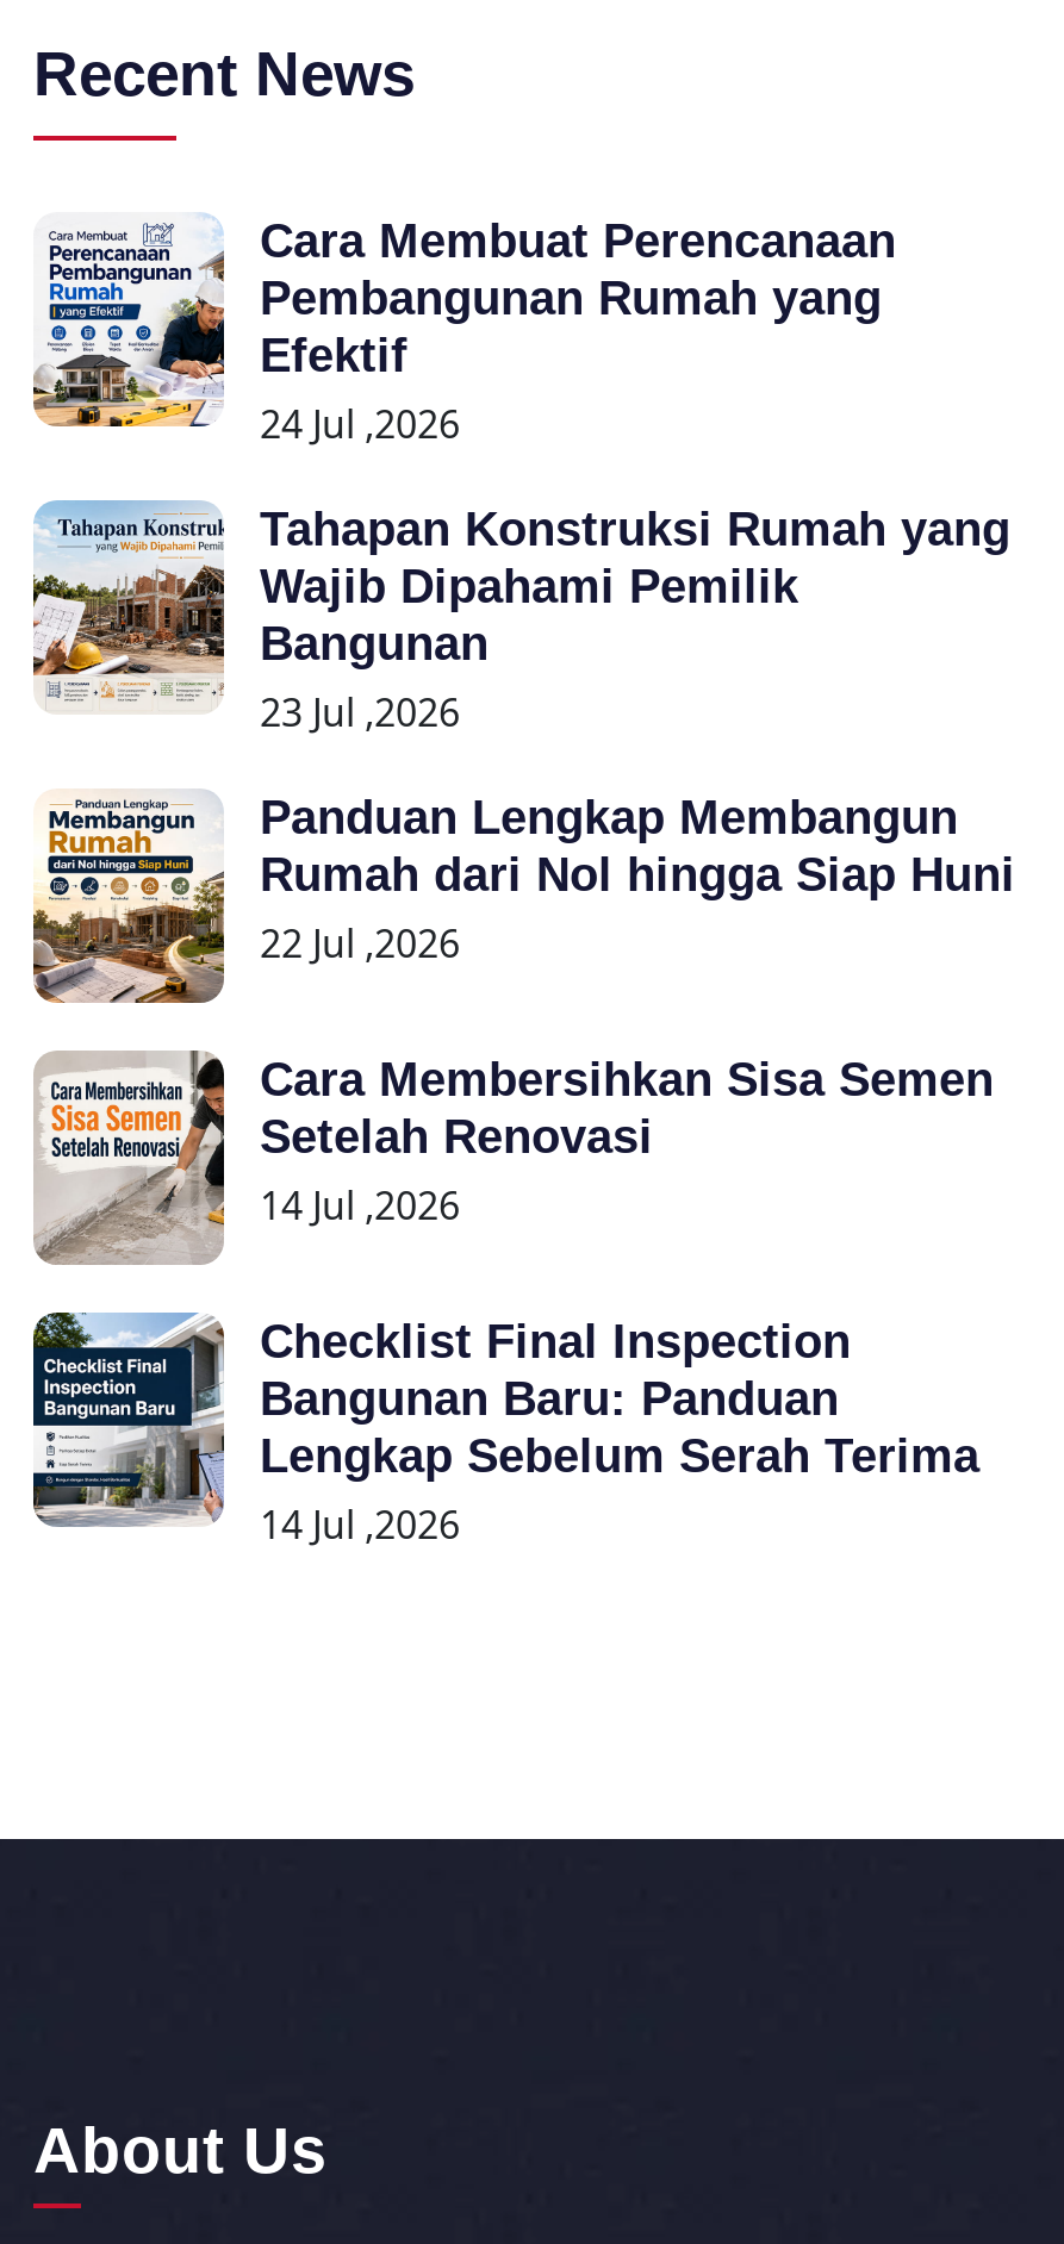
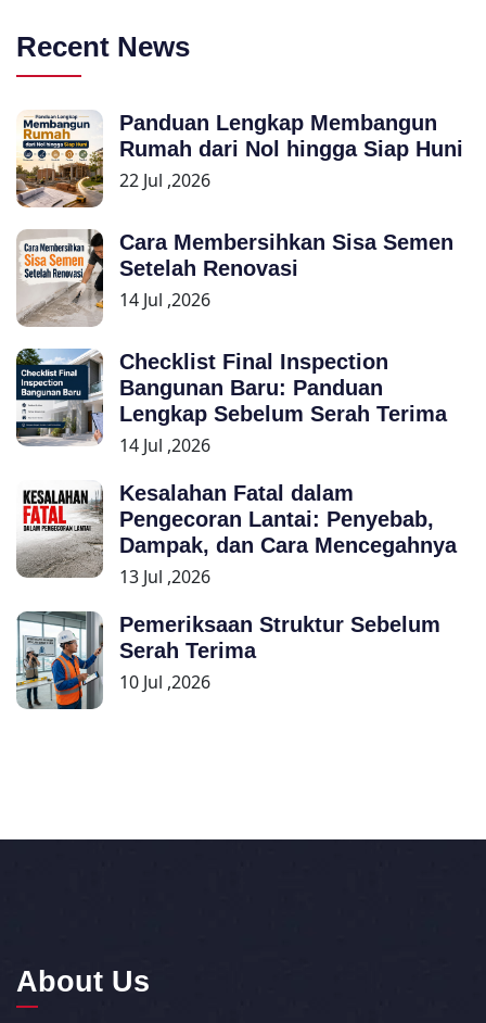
- [image]
- Cara Membuat Perencanaan
- Pembangunan Rumah yang
- Efektif
- 24 Jul ,2026
- Tahapan Konstruksi Rumah yang
- Wajib Dipahami Pemilik
- Bangunan
- 23 Jul ,2026

- [image]

moved up: [image] | Panduan Lengkap Membangun | Rumah dari Nol hingga Siap Huni | ... | Lengkap Sebelum Serah Terima | 14 Jul ,2026

+ [image]
+ Kesalahan Fatal dalam
+ Pengecoran Lantai: Penyebab,
+ Dampak, dan Cara Mencegahnya
+ 13 Jul ,2026
+ Pemeriksaan Struktur Sebelum
+ Serah Terima
+ 10 Jul ,2026

+ [image]
